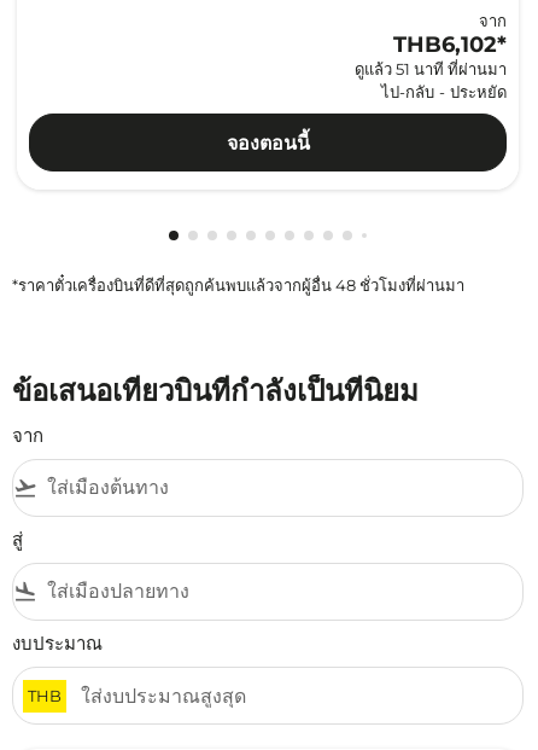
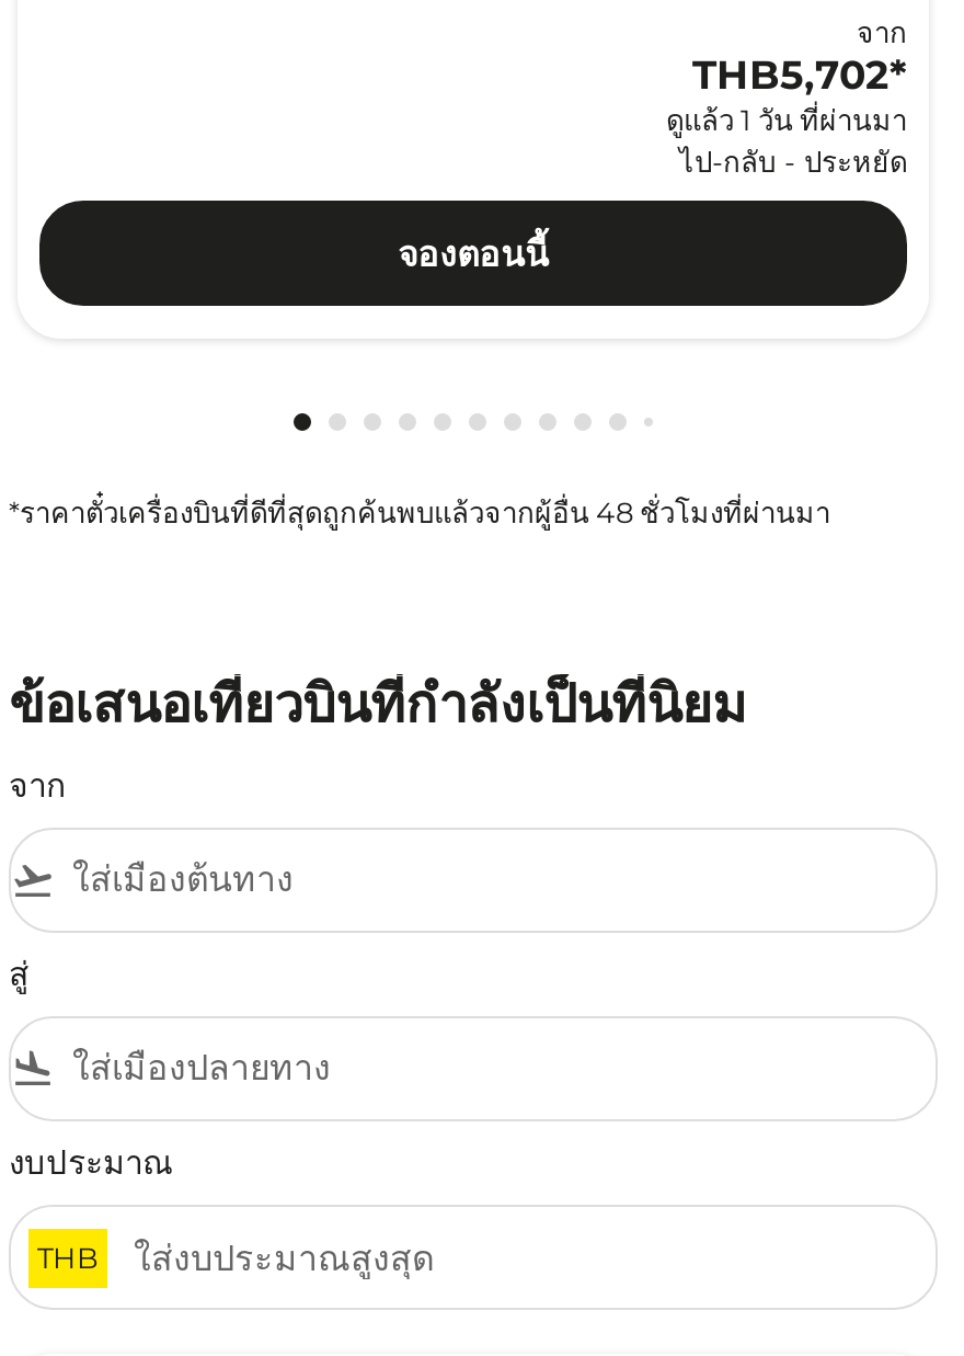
- THB6,102*
- ดูแล้ว 51 นาที ที่ผ่านมา
+ THB5,702*
+ ดูแล้ว 1 วัน ที่ผ่านมา
